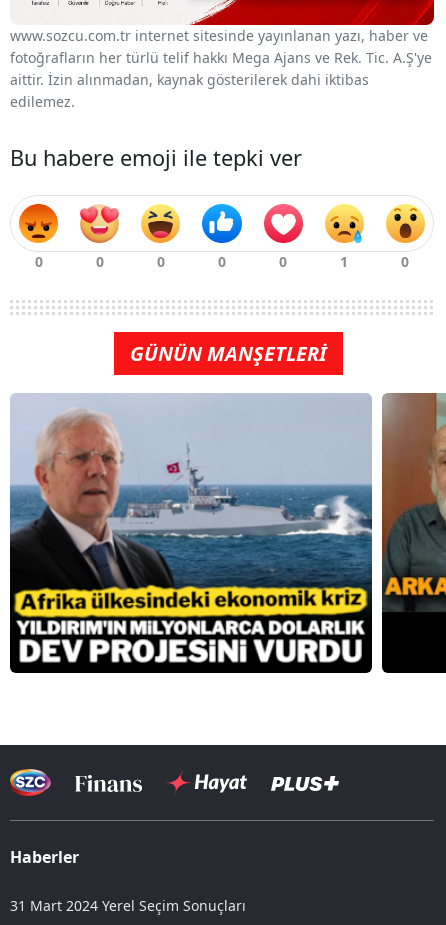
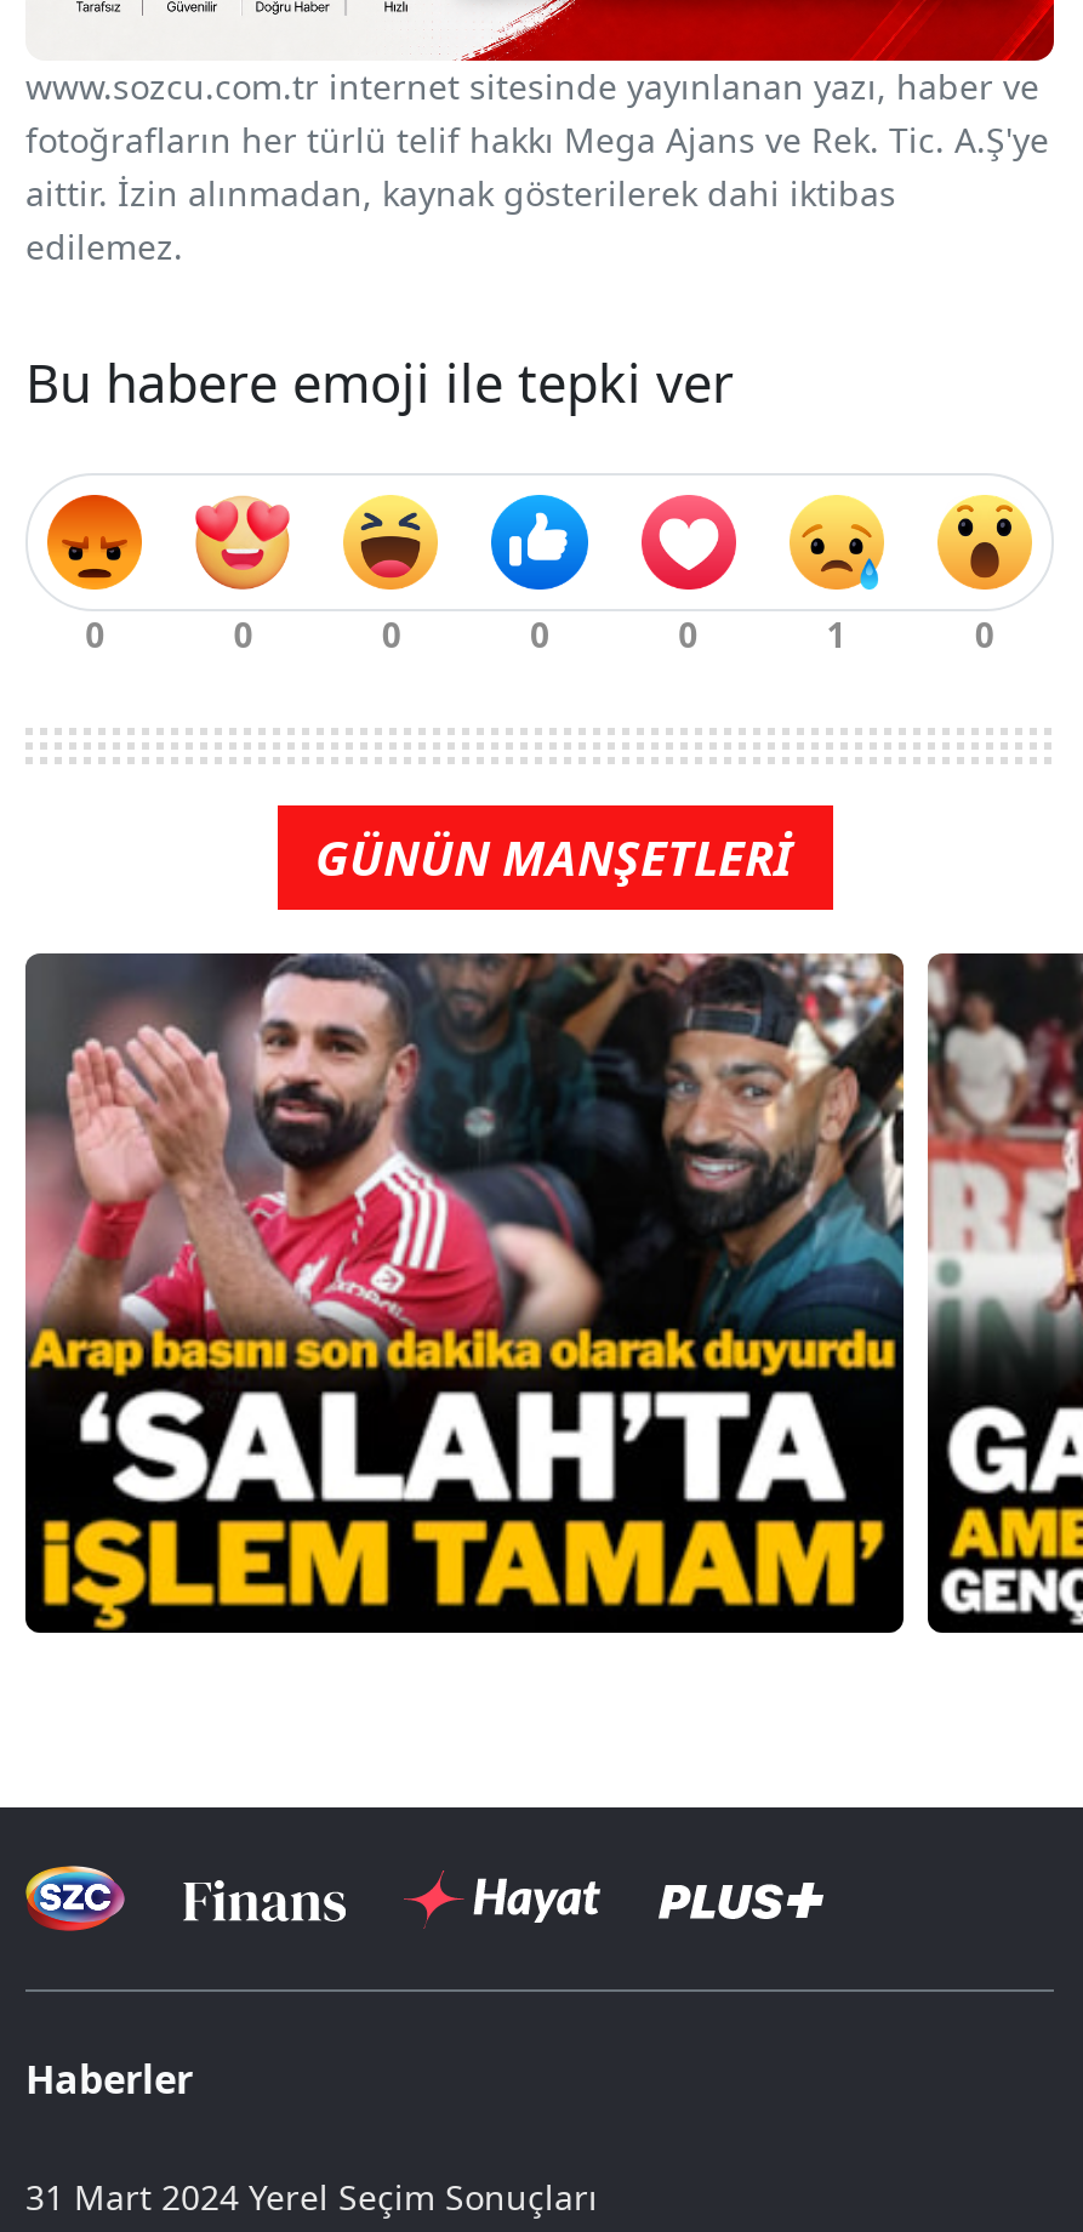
- [image]
+ [image]

- [image]
+ [image]
